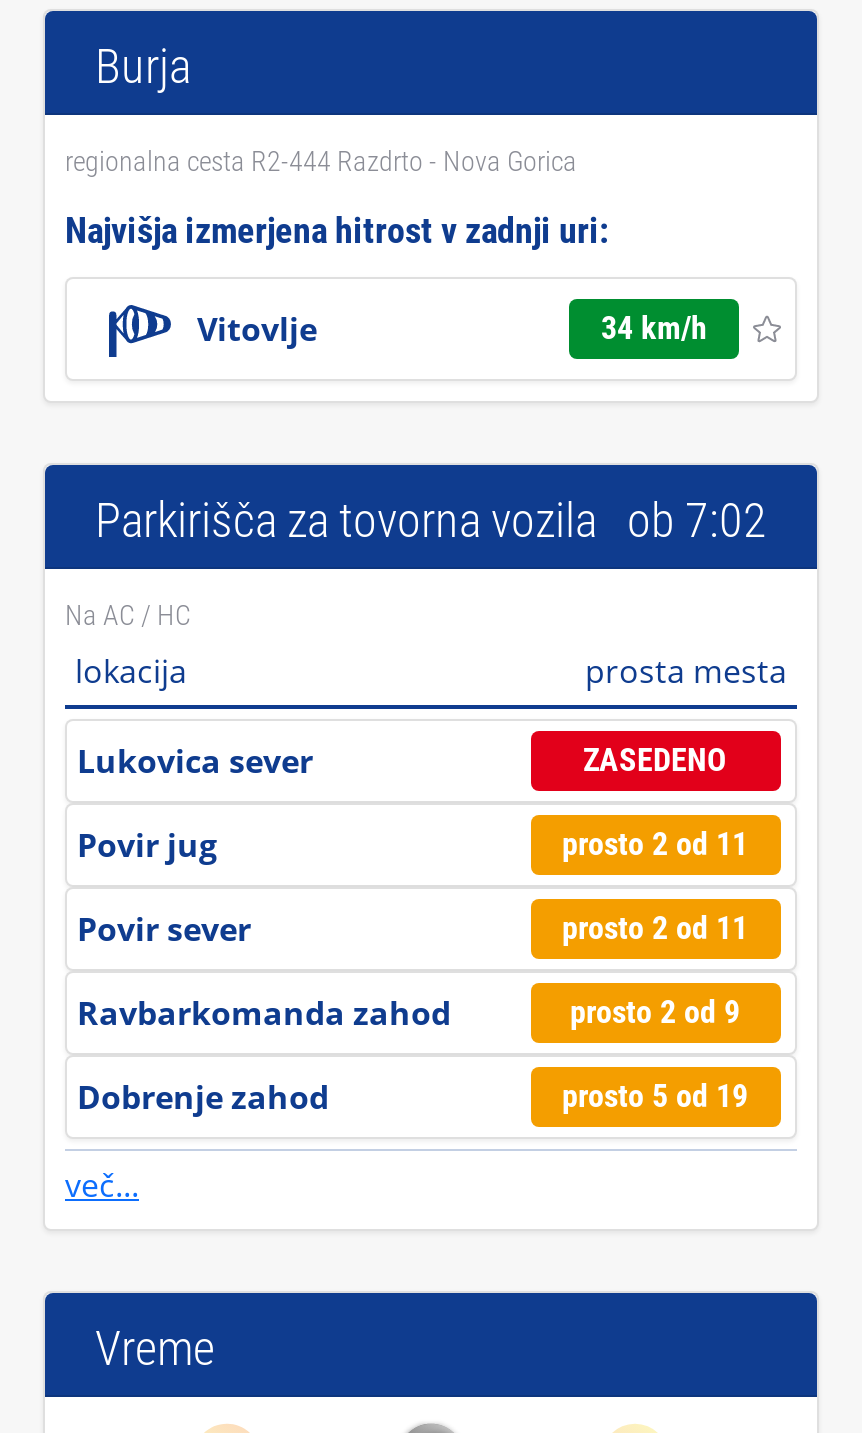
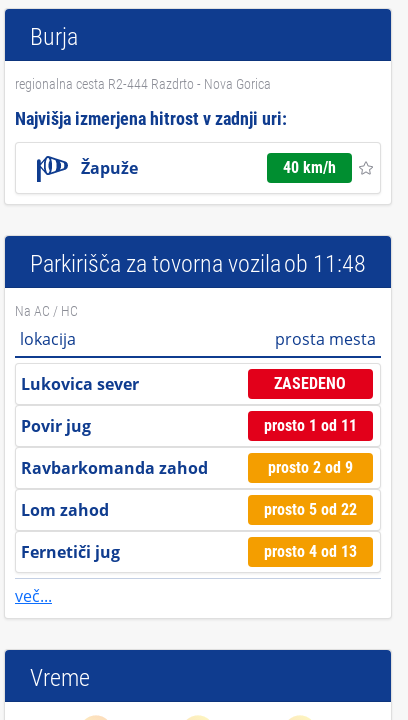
- Vitovlje
- 34 km/h
+ Žapuže
+ 40 km/h

- Parkirišča za tovorna vozila ob 7:02
+ Parkirišča za tovorna vozila ob 11:48

- prosto 2 od 11
- Povir sever
- prosto 2 od 11
+ prosto 1 od 11

moved up: Ravbarkomanda zahod | prosto 2 od 9

- Dobrenje zahod
- prosto 5 od 19
+ Lom zahod
+ prosto 5 od 22
+ Fernetiči jug
+ prosto 4 od 13
